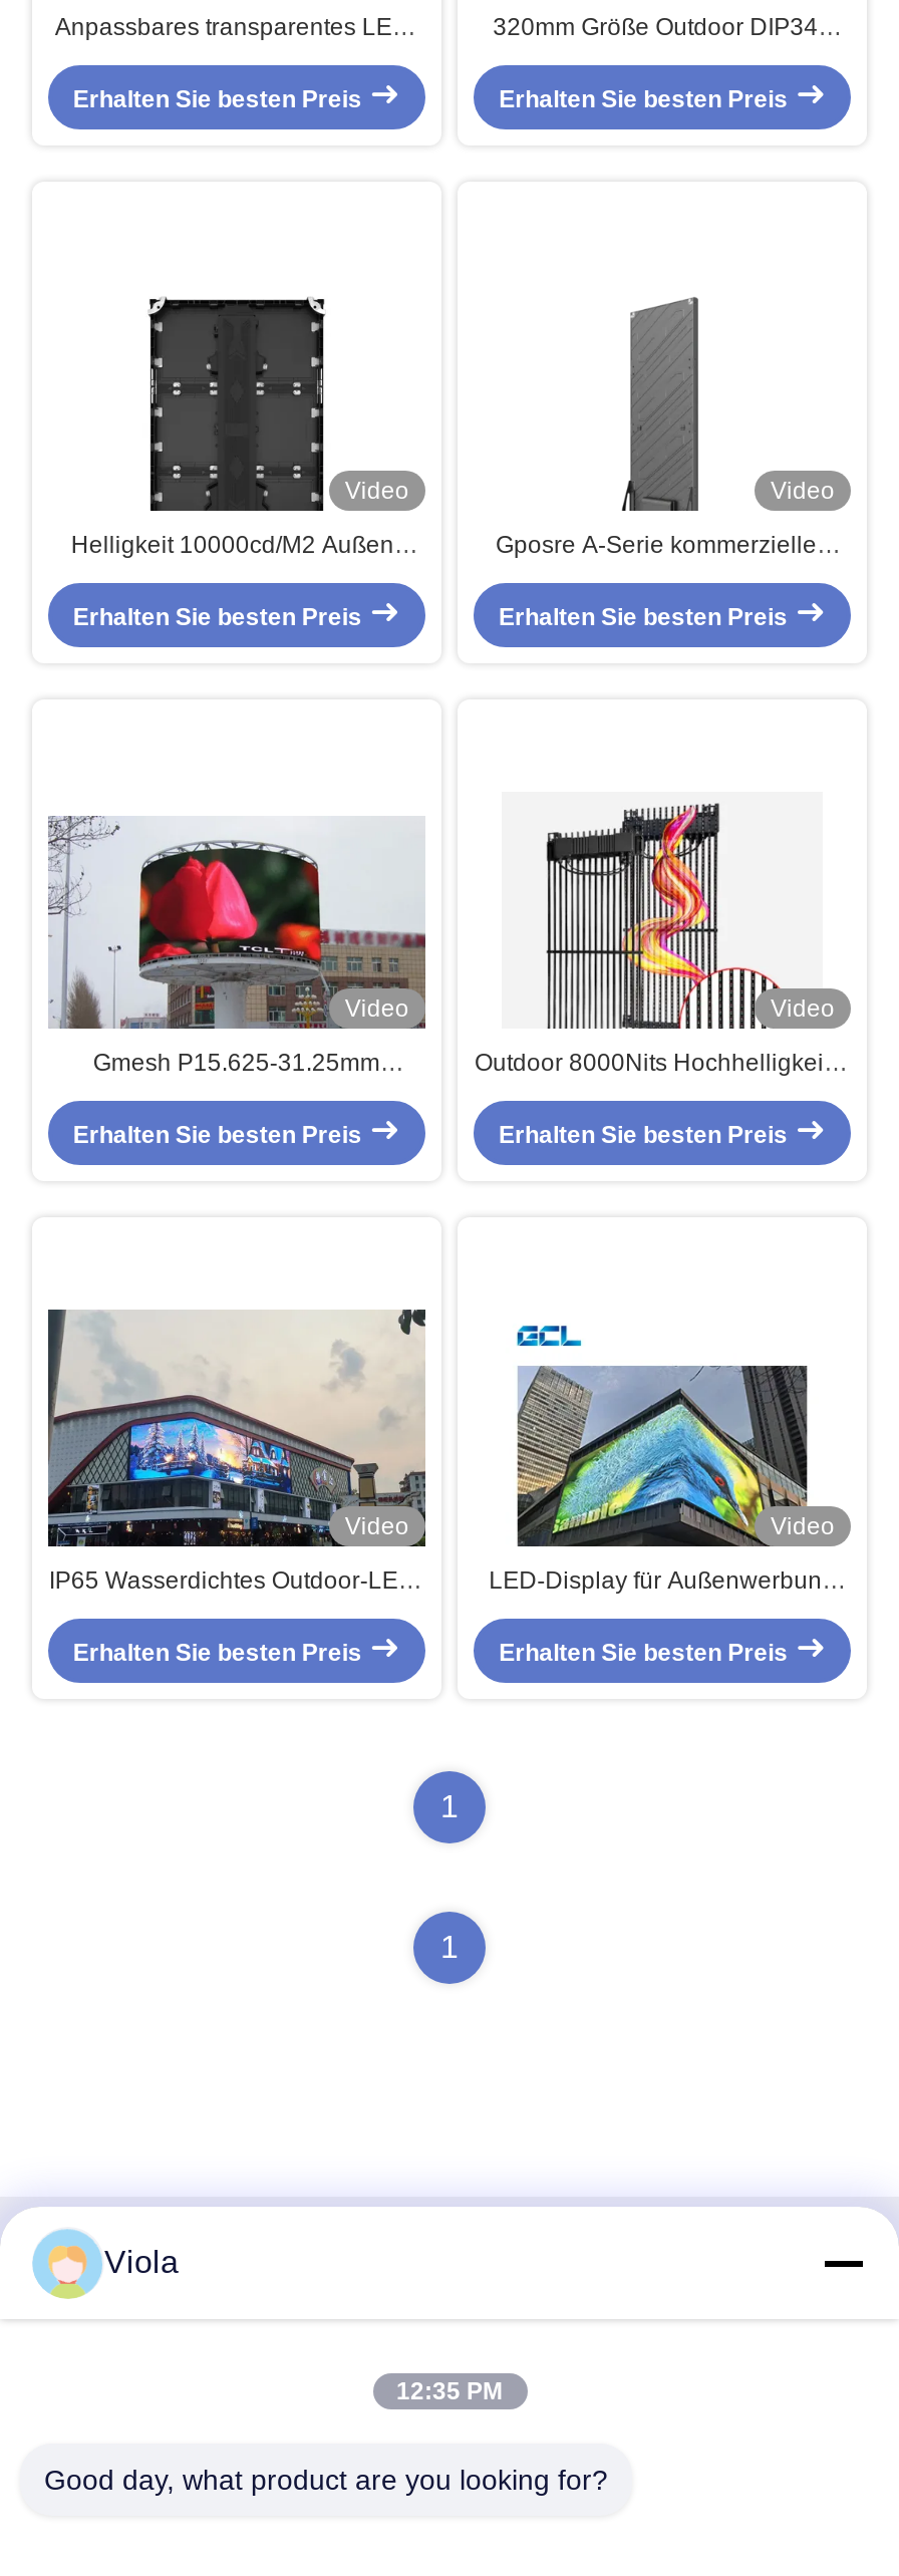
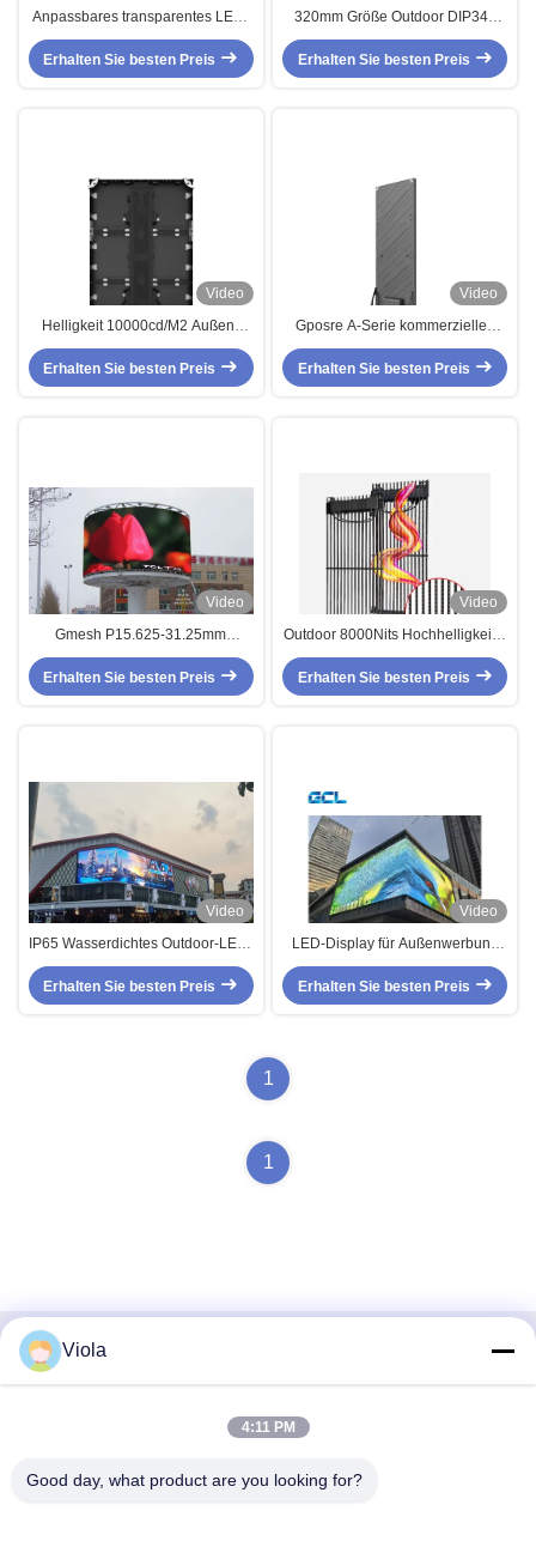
- 12:35 PM
+ 4:11 PM
